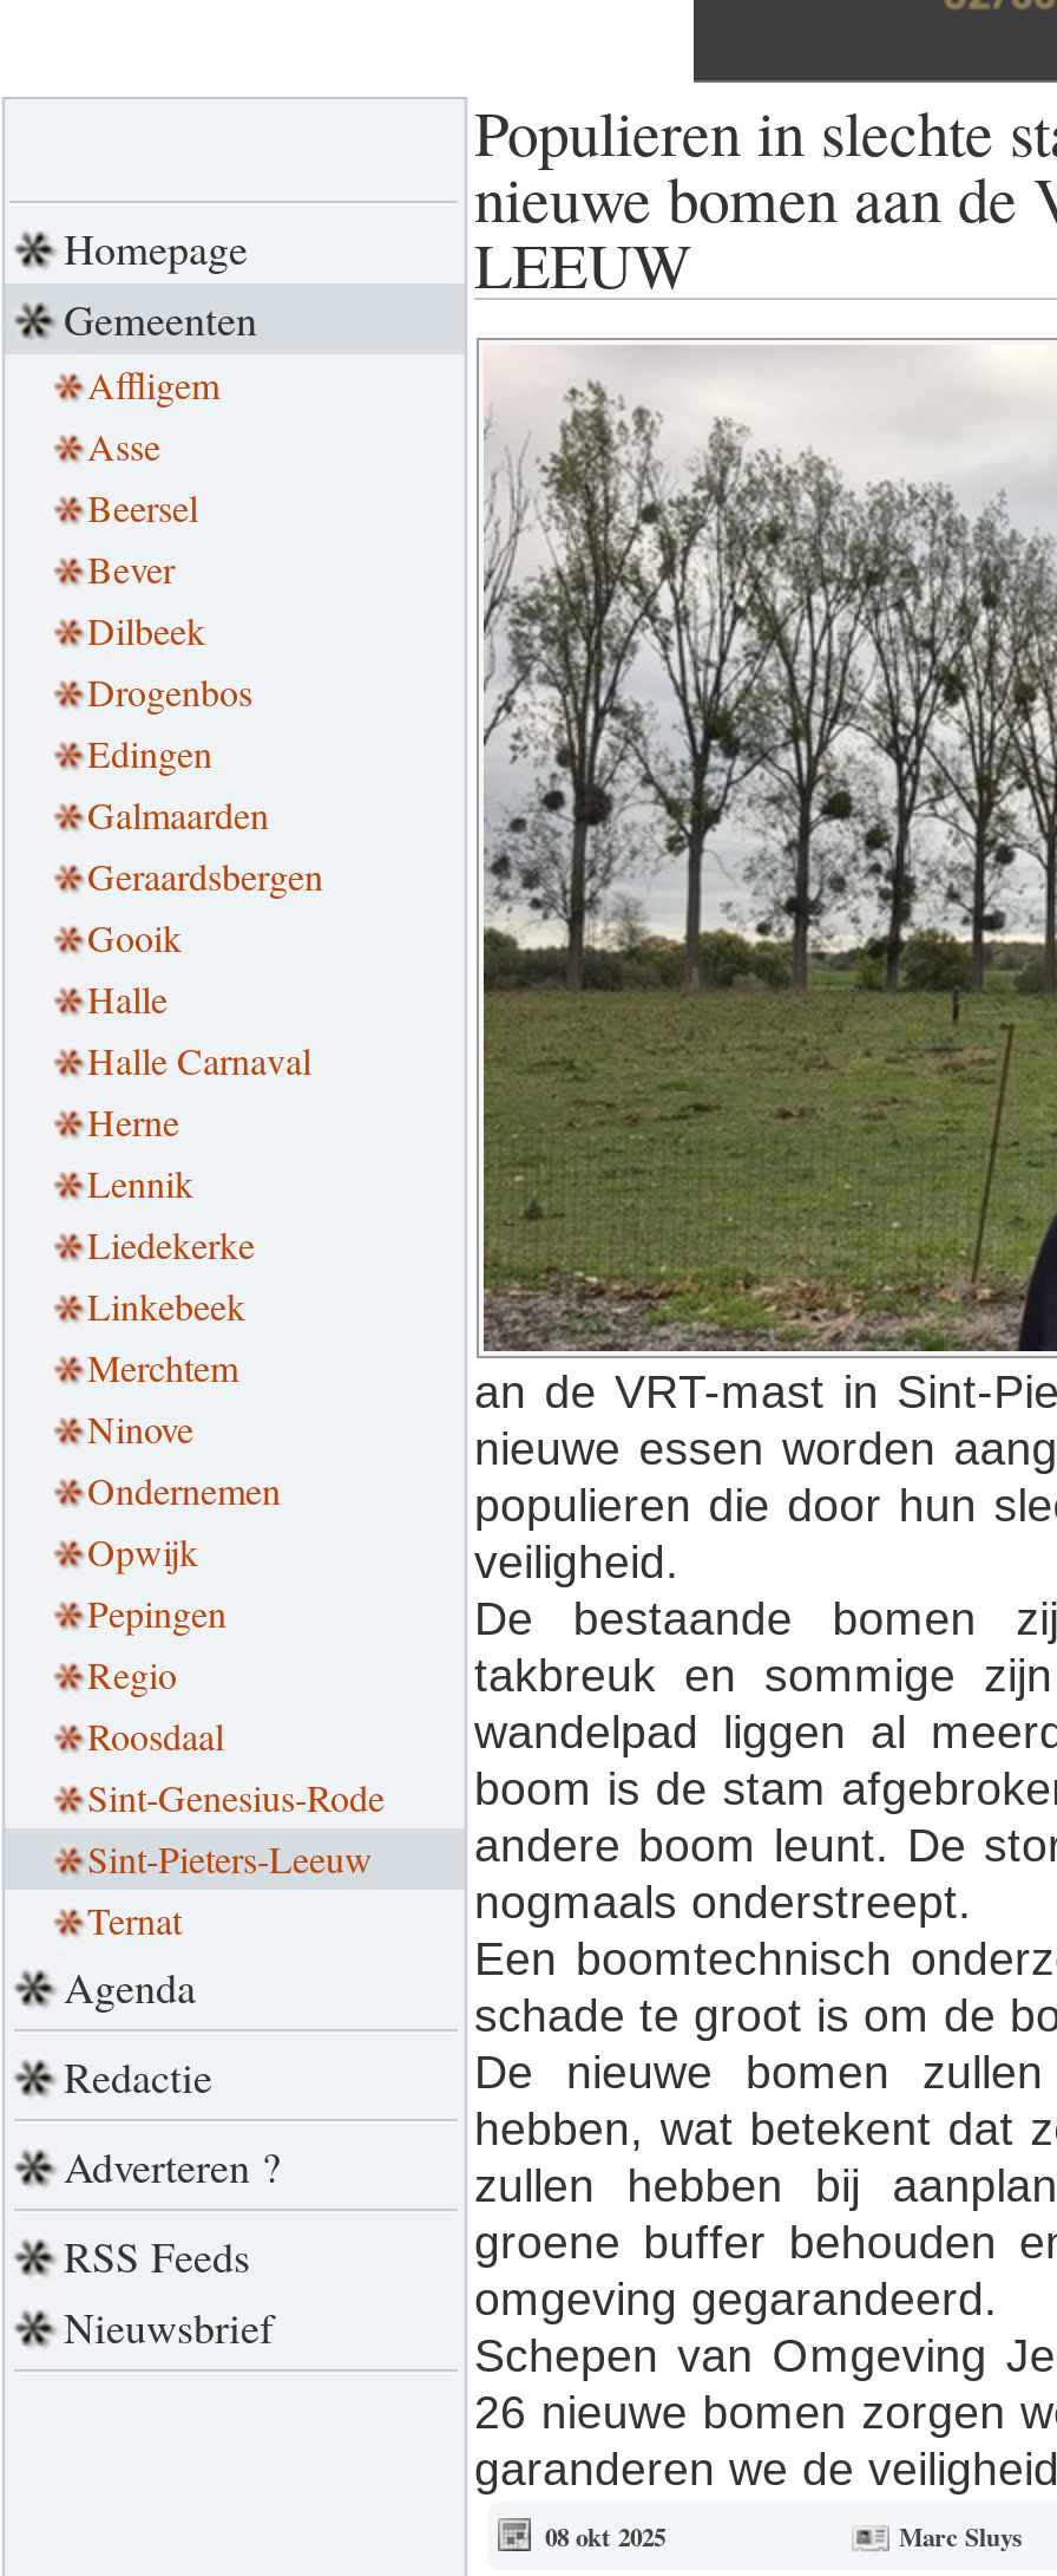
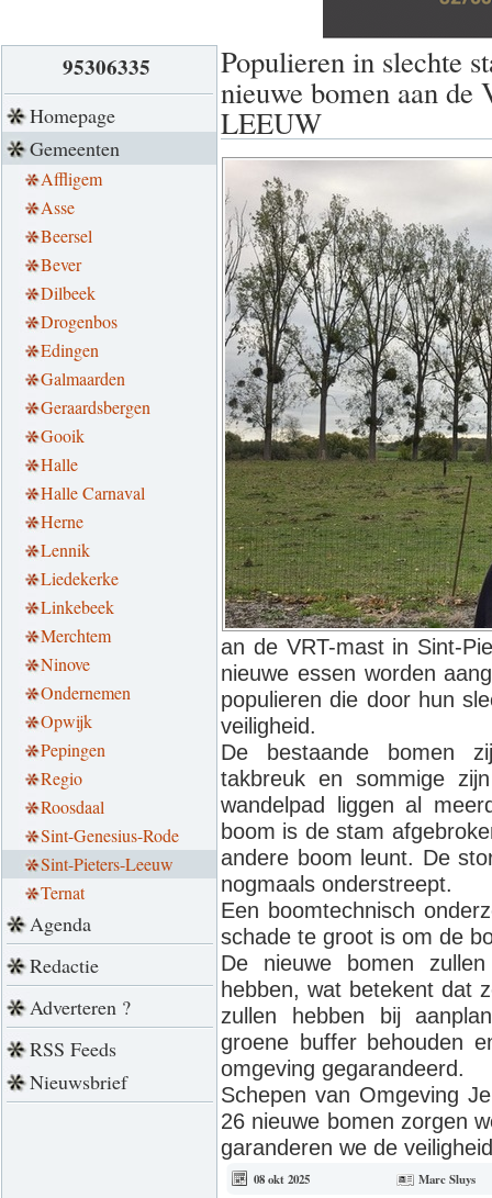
+ 95306335
